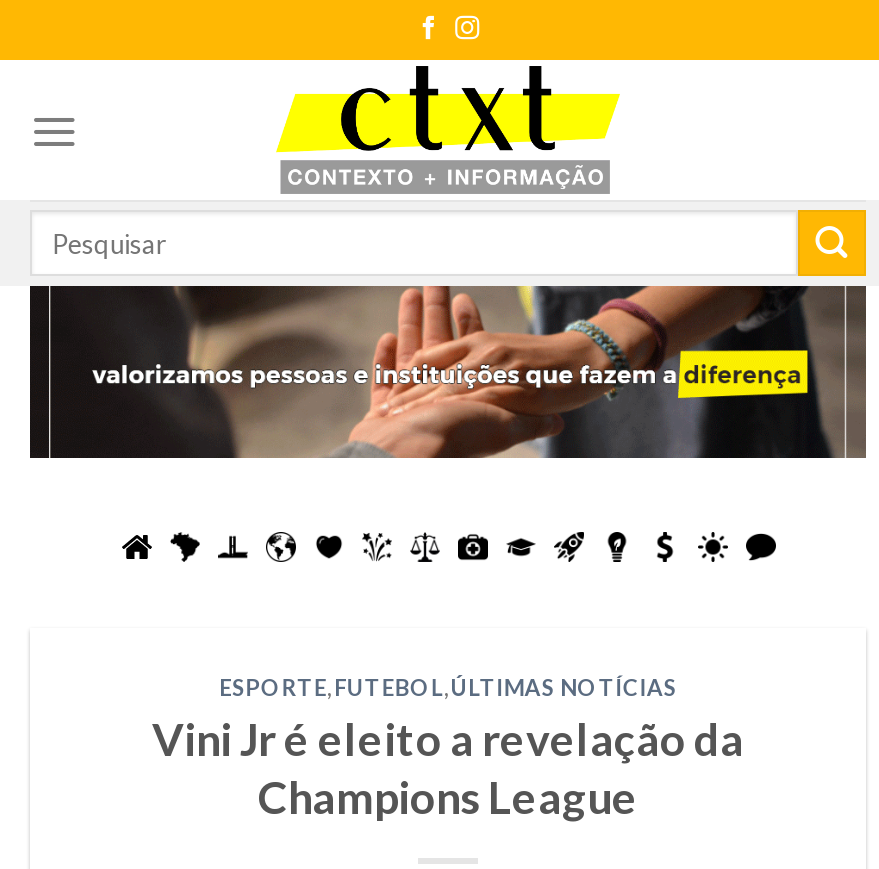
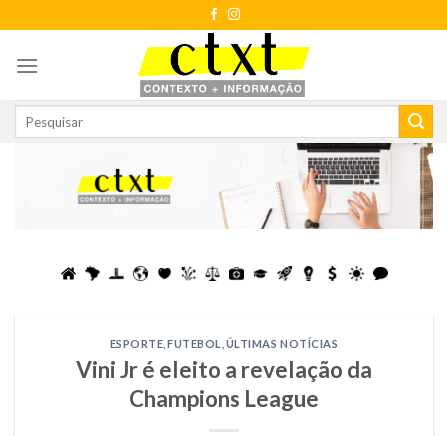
- [image]
+ [image]
